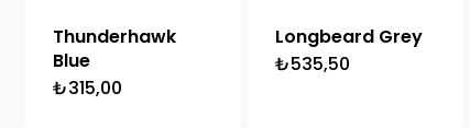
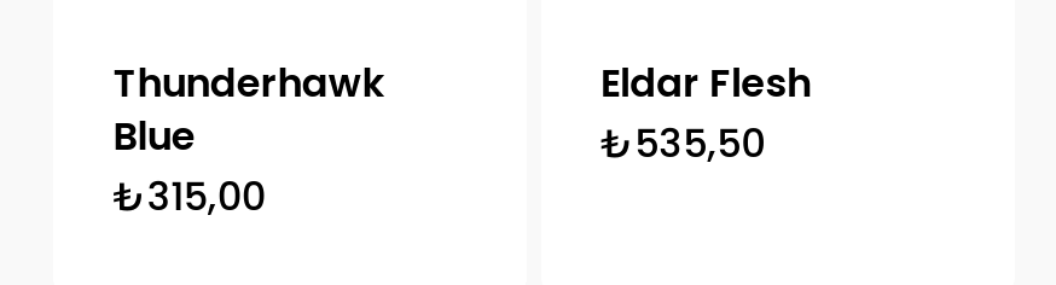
- Longbeard Grey
+ Eldar Flesh
